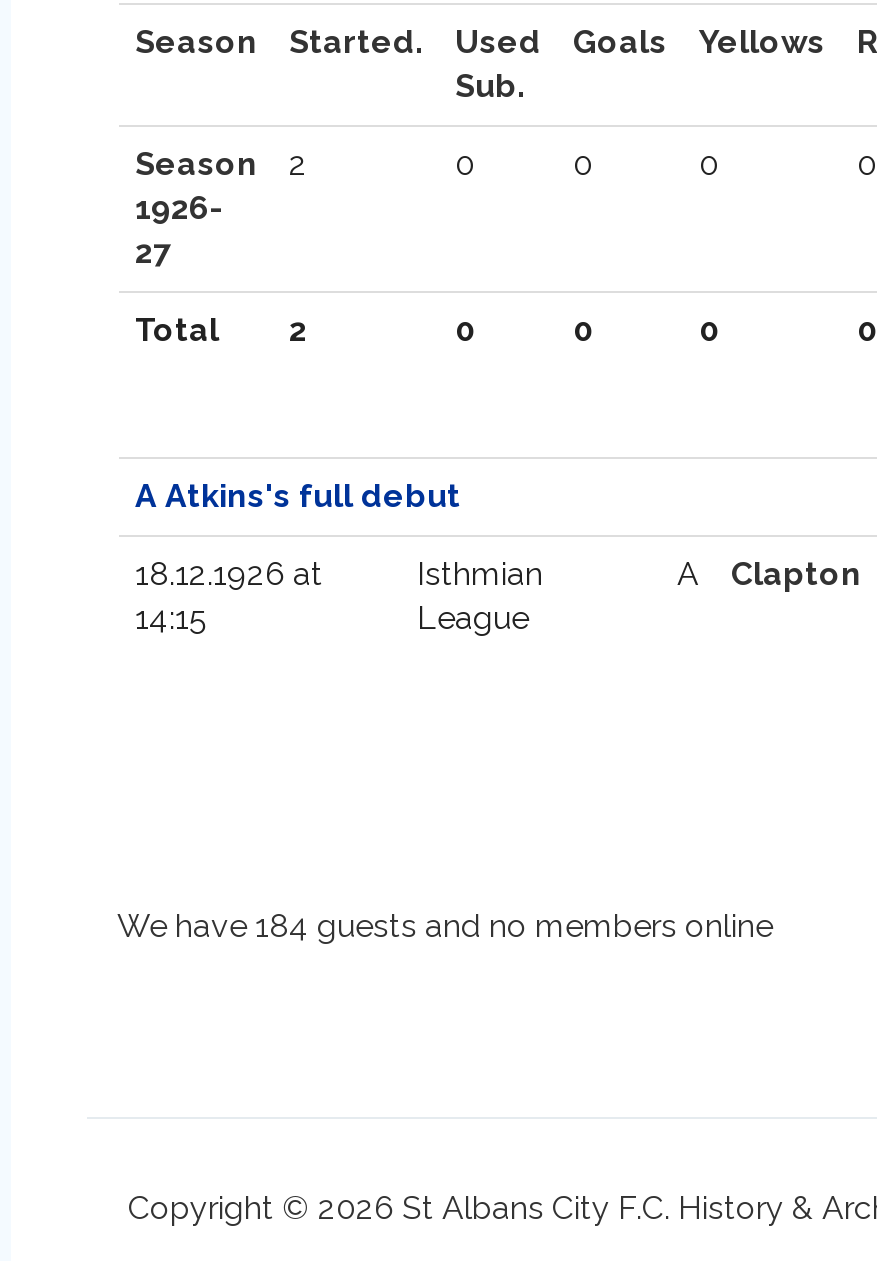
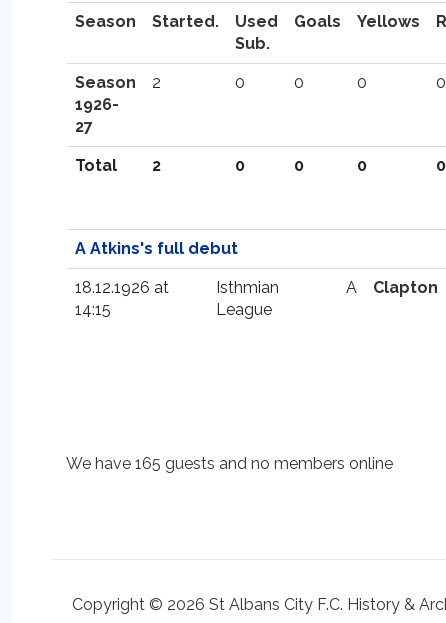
- We have 184 guests and no members online
+ We have 165 guests and no members online
